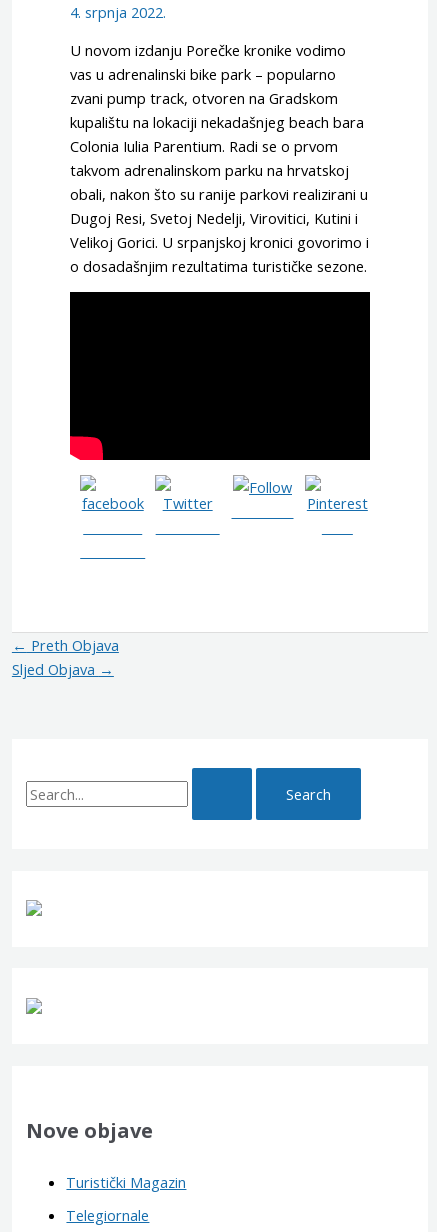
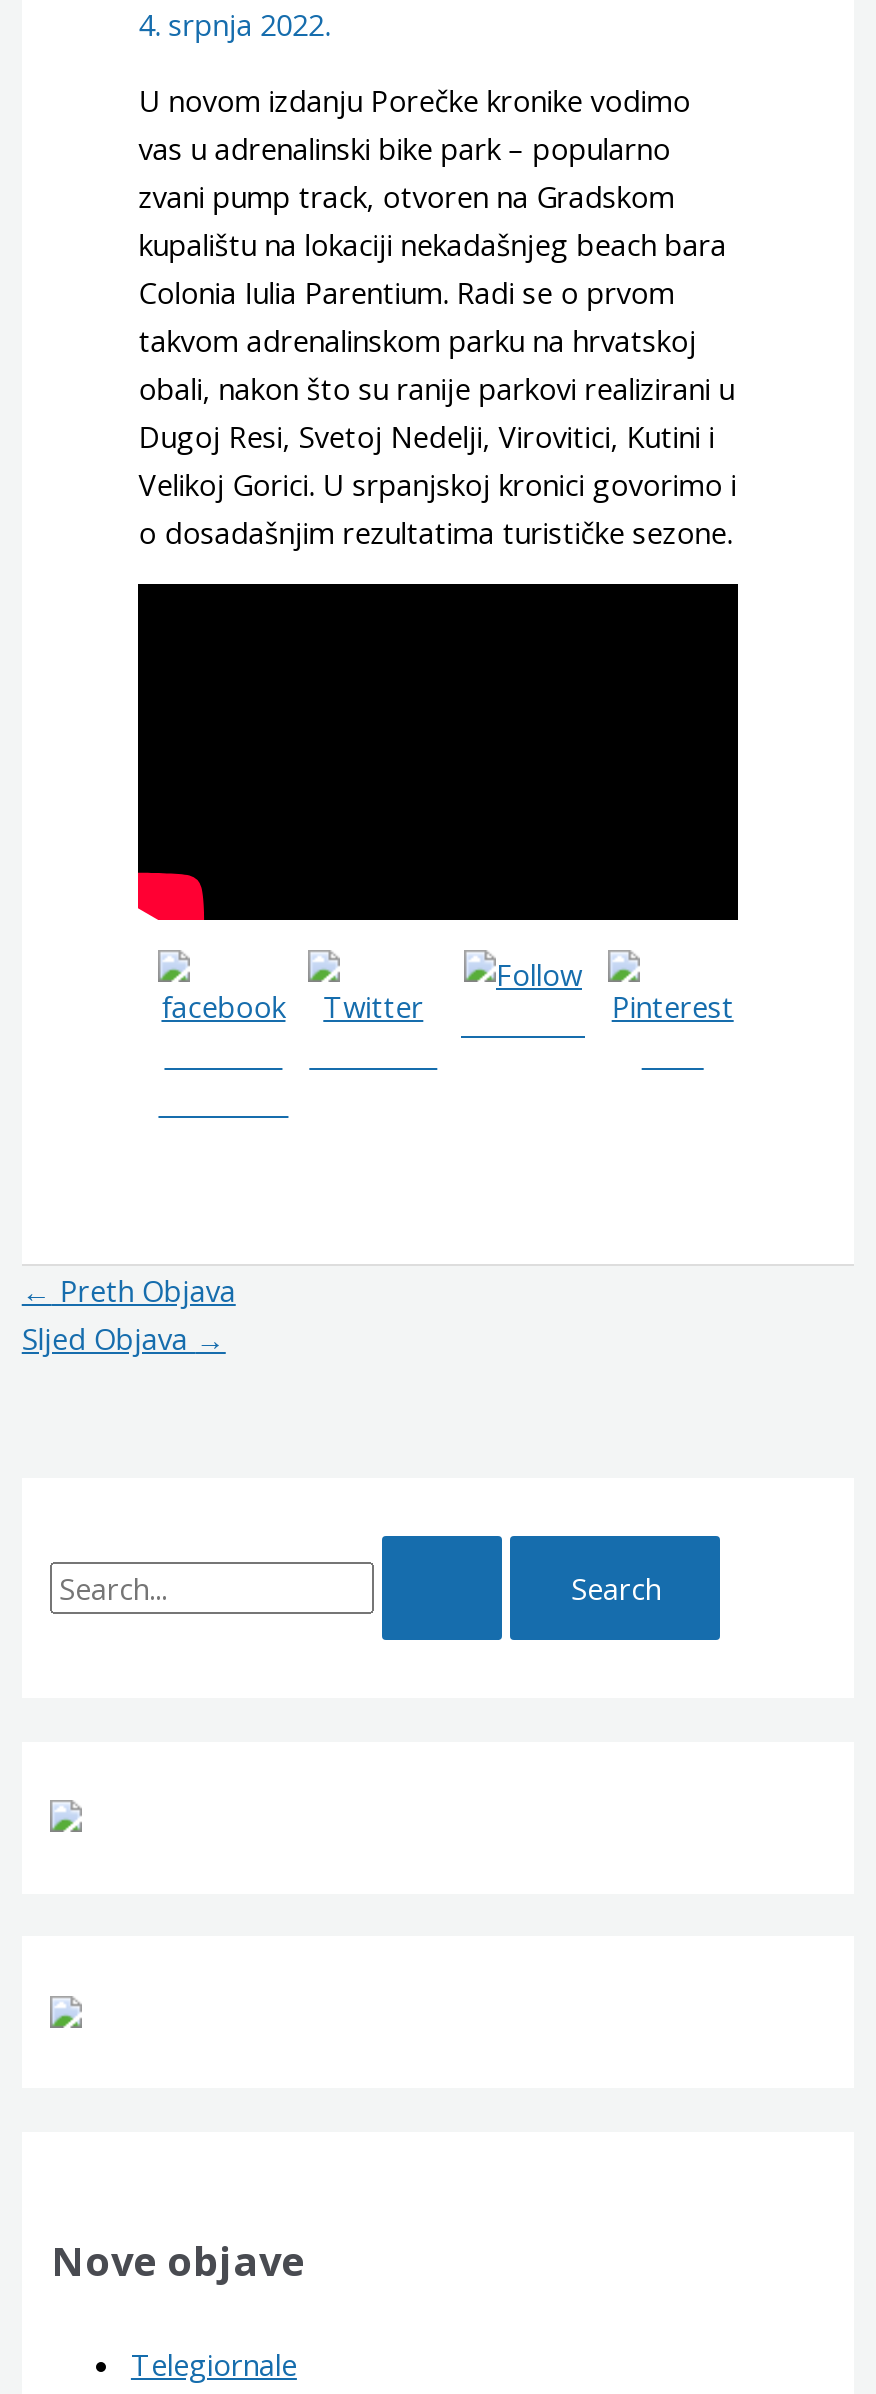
- Turistički Magazin
